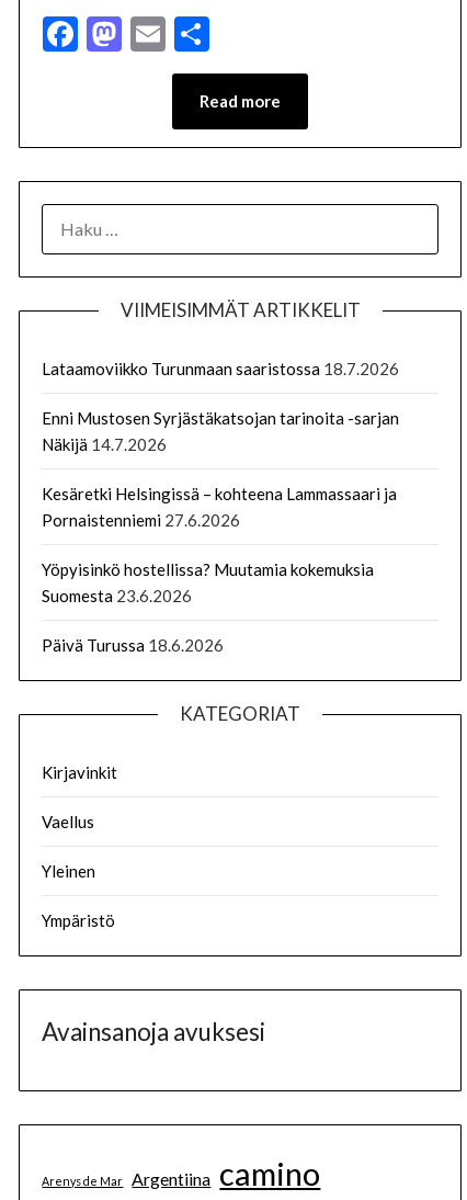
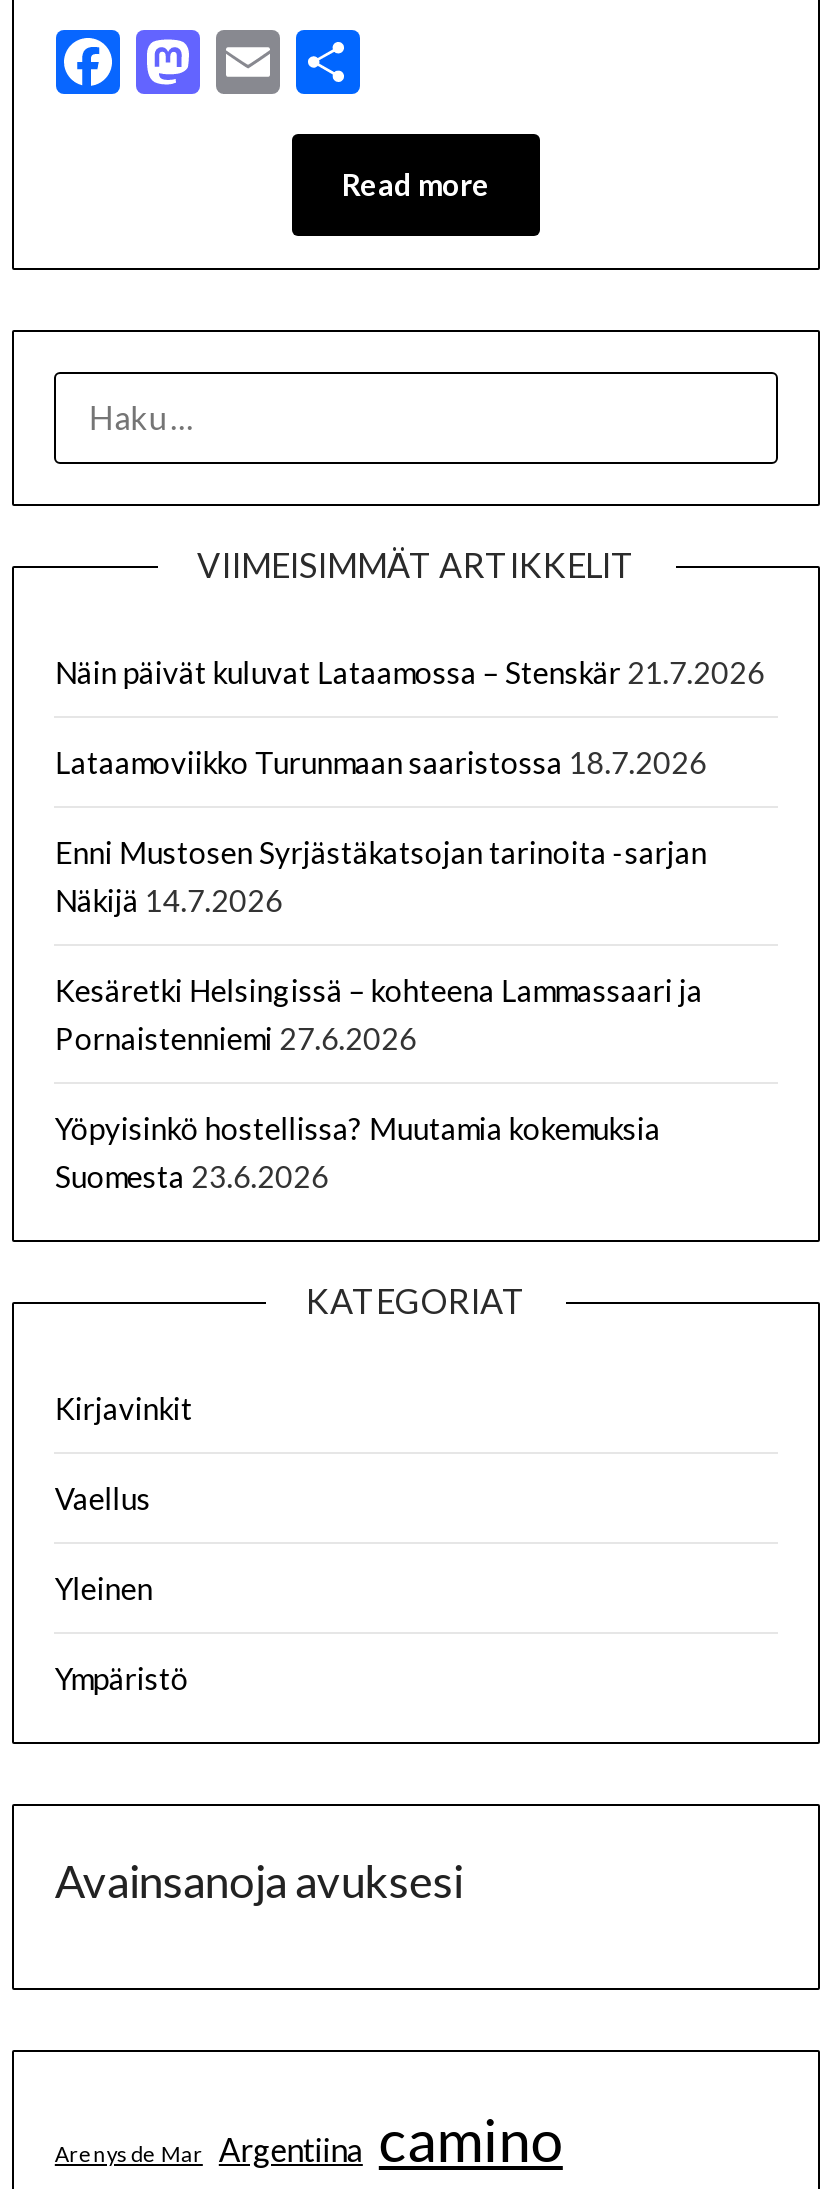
+ Näin päivät kuluvat Lataamossa – Stenskär 21.7.2026

moved down: Lataamoviikko Turunmaan saaristossa 18.7.2026 | Enni Mustosen Syrjästäkatsojan tarinoita -sarjan | Näkijä 14.7.2026 | Kesäretki Helsingissä – kohteena Lammassaari ja | Pornaistenniemi 27.6.2026 | Yöpyisinkö hostellissa? Muutamia kokemuksia | Suomesta 23.6.2026

- Päivä Turussa 18.6.2026
